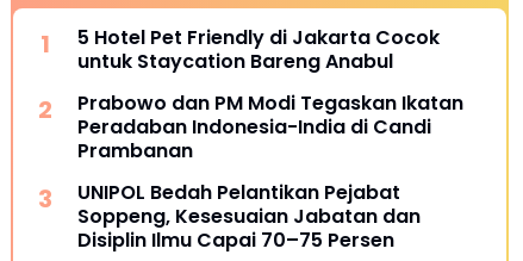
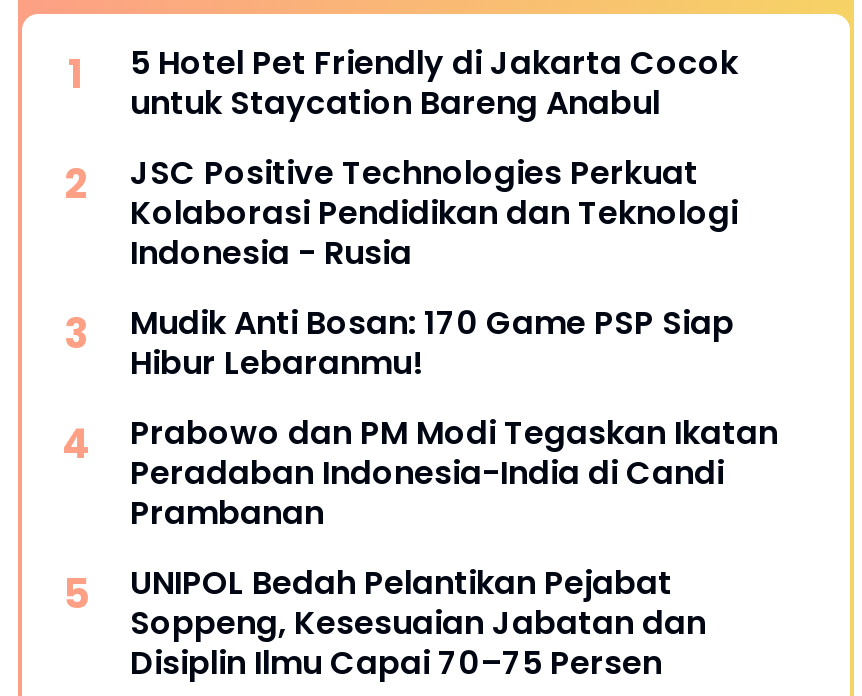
+ JSC Positive Technologies Perkuat
+ Kolaborasi Pendidikan dan Teknologi
+ Indonesia - Rusia
+ Mudik Anti Bosan: 170 Game PSP Siap
+ Hibur Lebaranmu!
